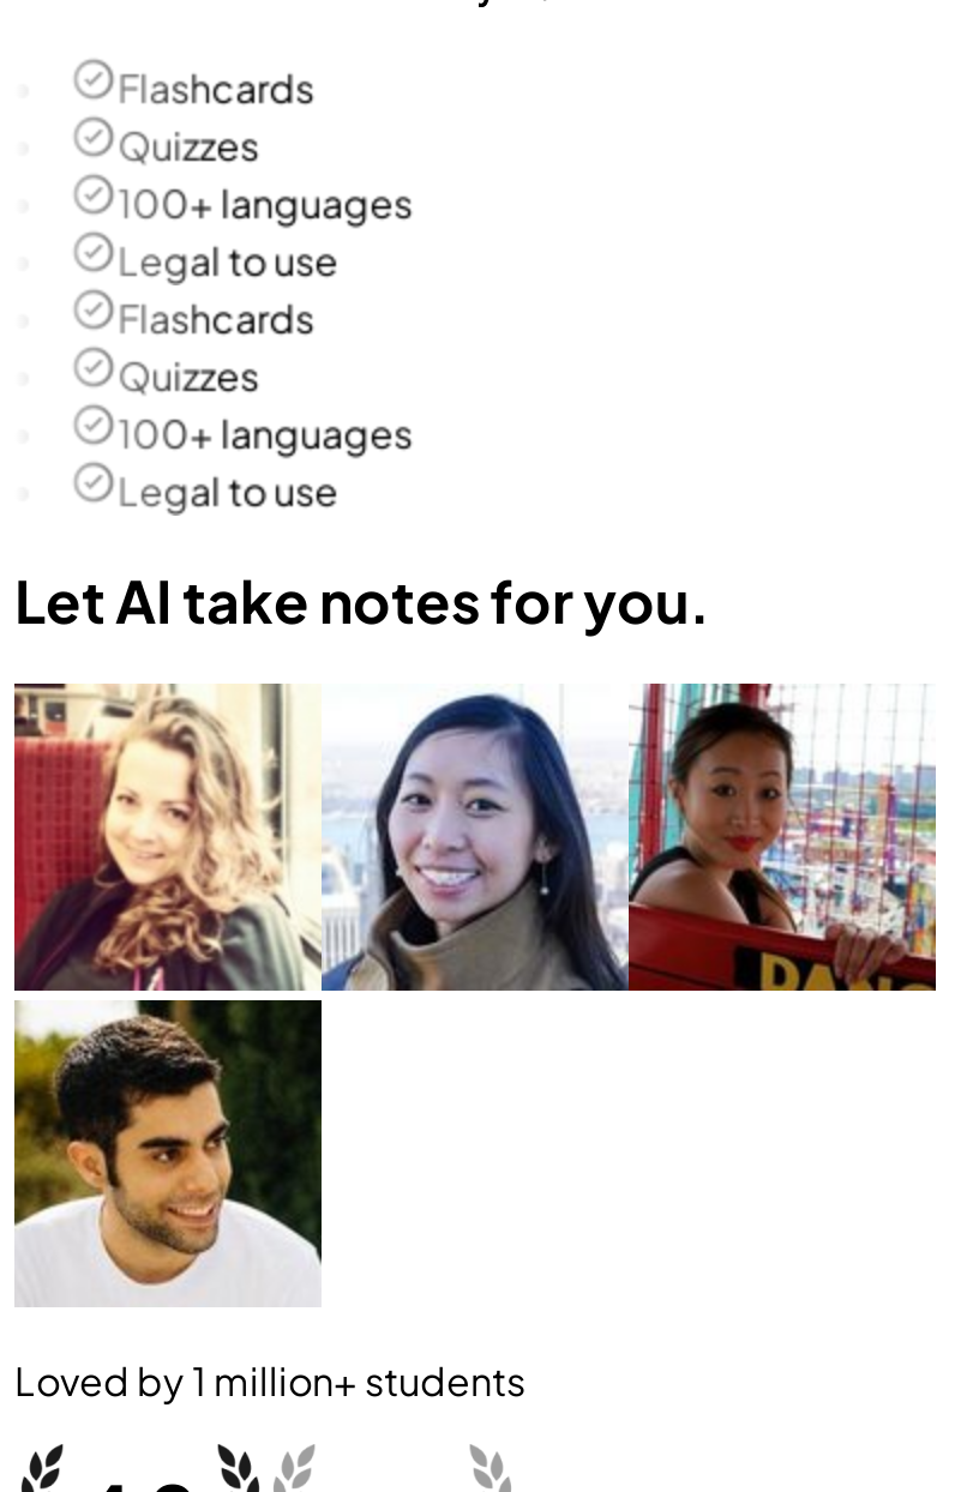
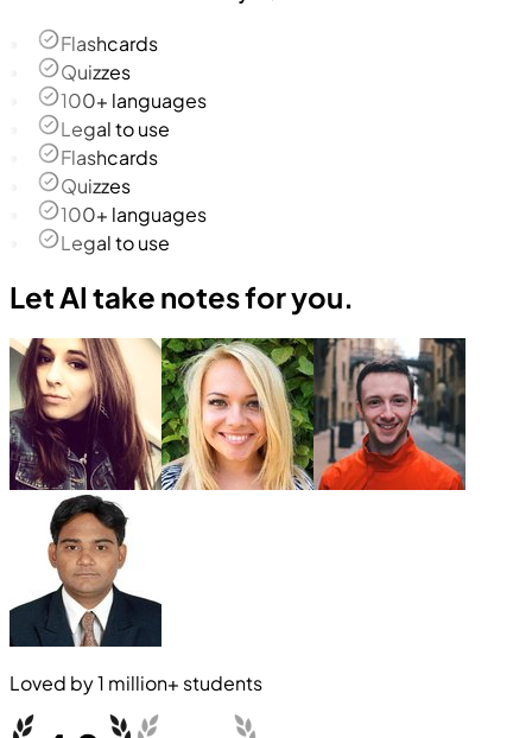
- [image]
+ [image]
